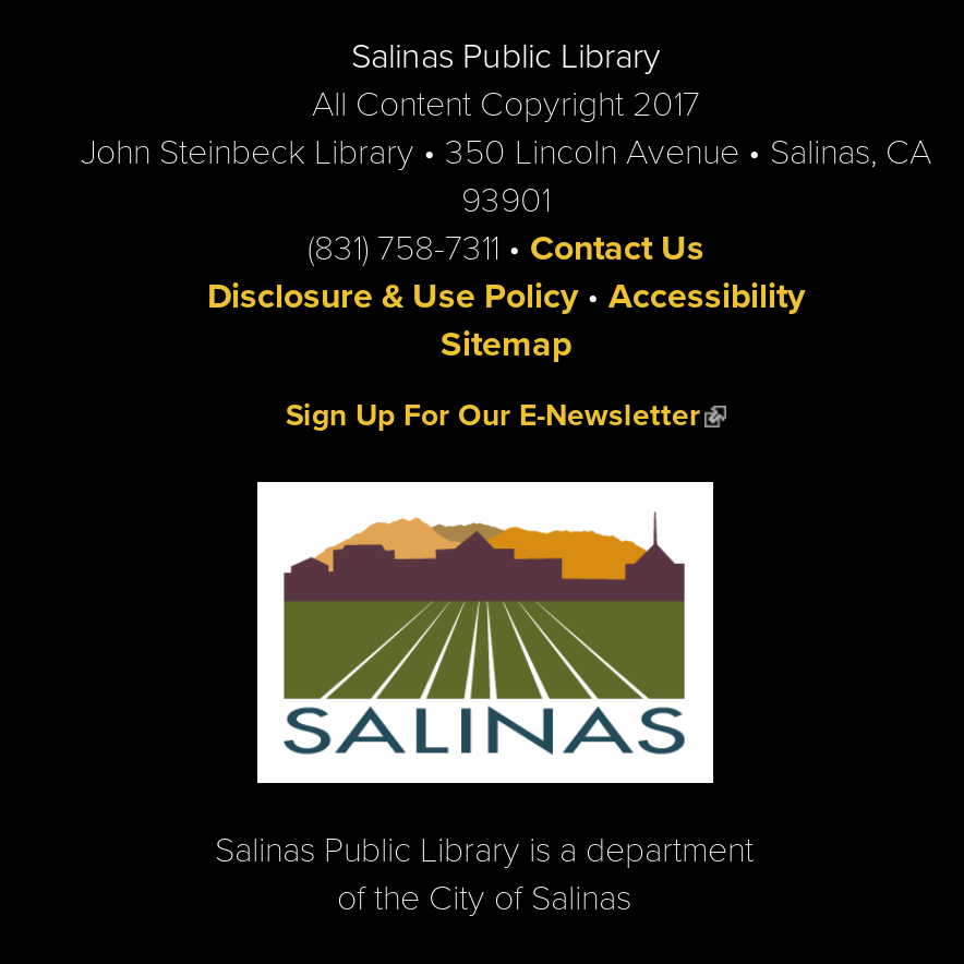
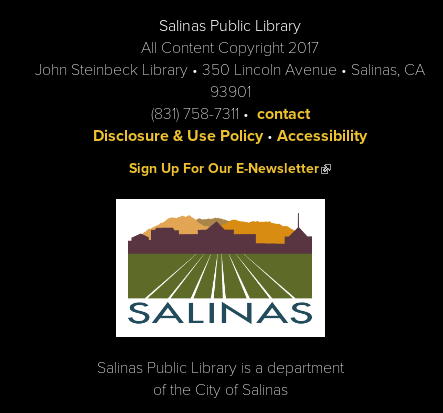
- (831) 758-7311 • Contact Us
+ (831) 758-7311 • contact

- Sitemap
